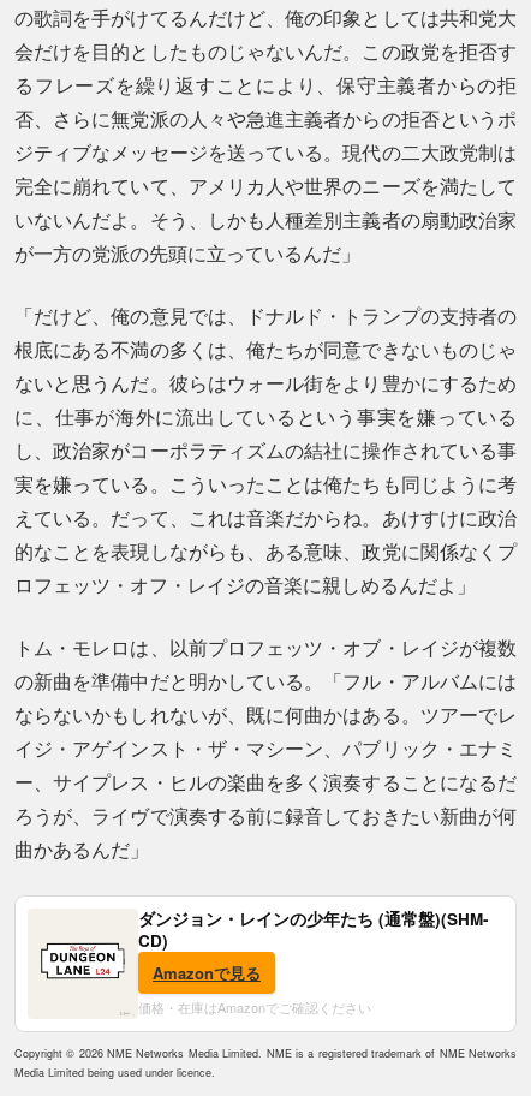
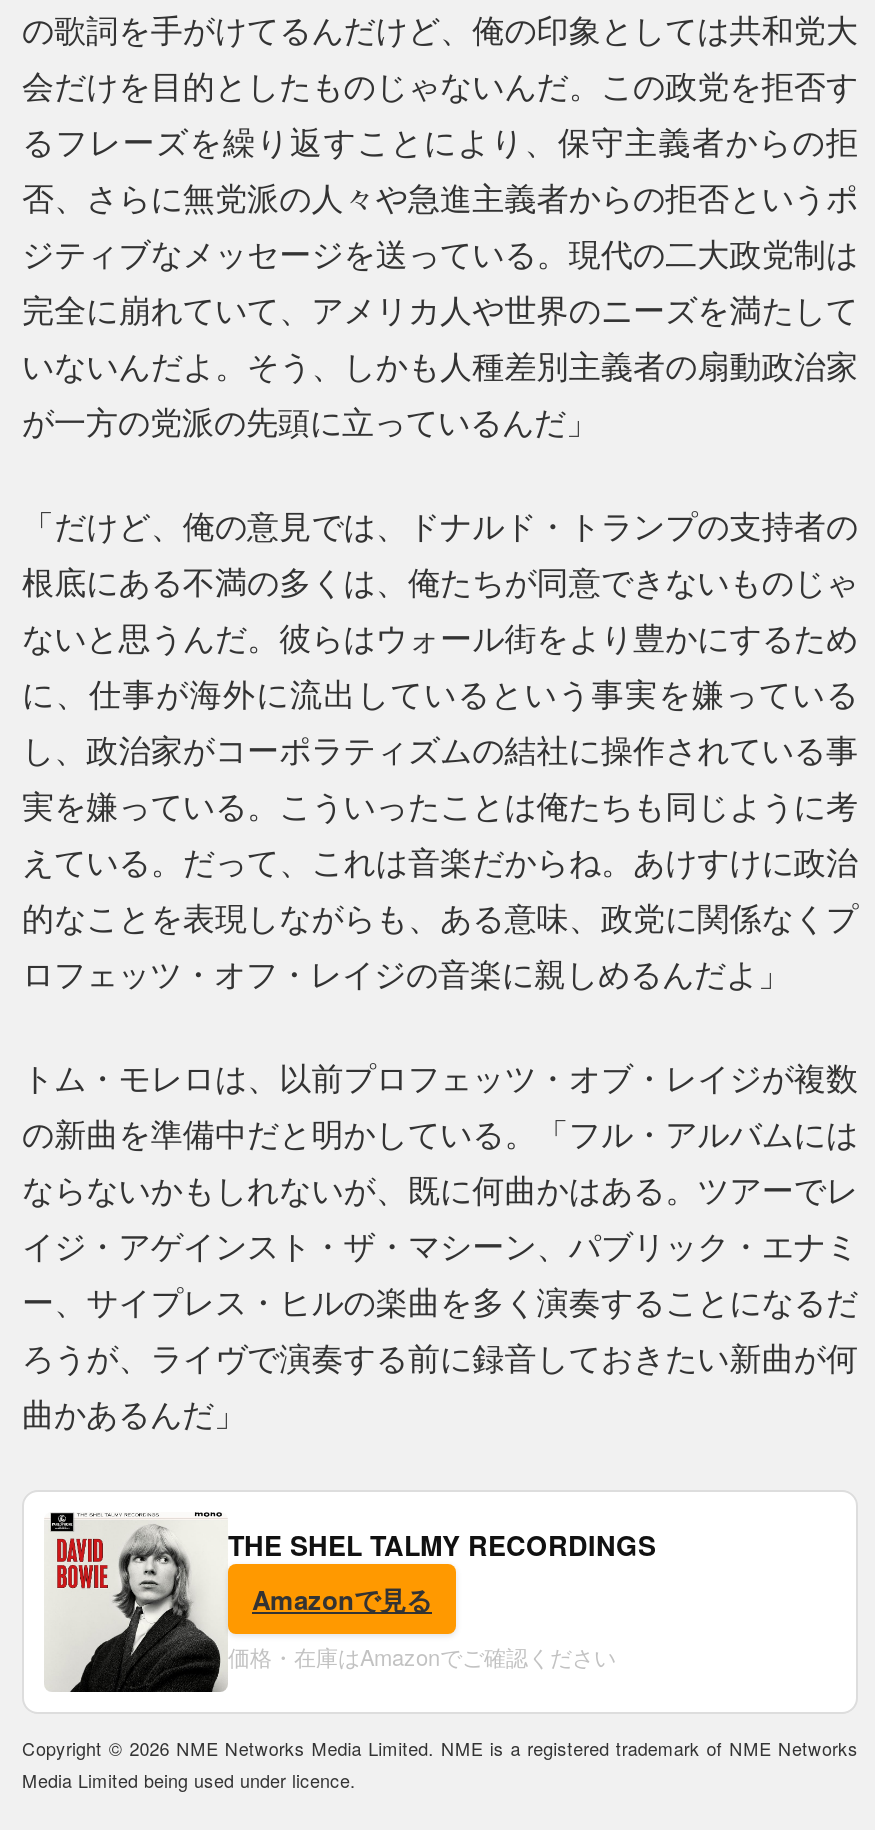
- [image]
- ダンジョン・レインの少年たち (通常盤)(SHM-
- CD)
+ [image]
+ THE SHEL TALMY RECORDINGS
